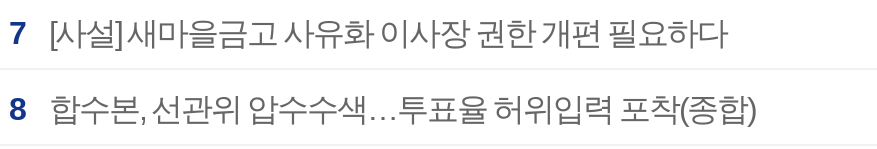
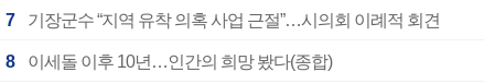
- [사설] 새마을금고 사유화 이사장 권한 개편 필요하다
+ 기장군수 “지역 유착 의혹 사업 근절”…시의회 이례적 회견

- 합수본, 선관위 압수수색…투표율 허위입력 포착(종합)
+ 이세돌 이후 10년…인간의 희망 봤다(종합)
